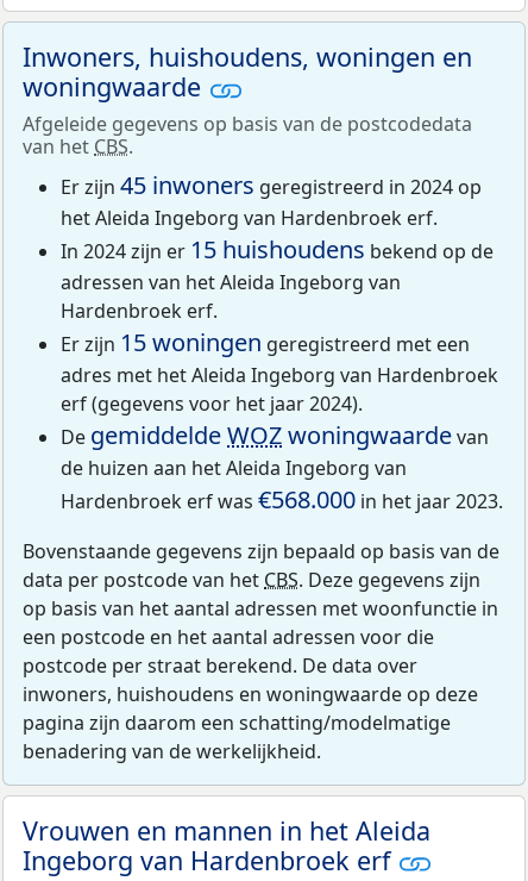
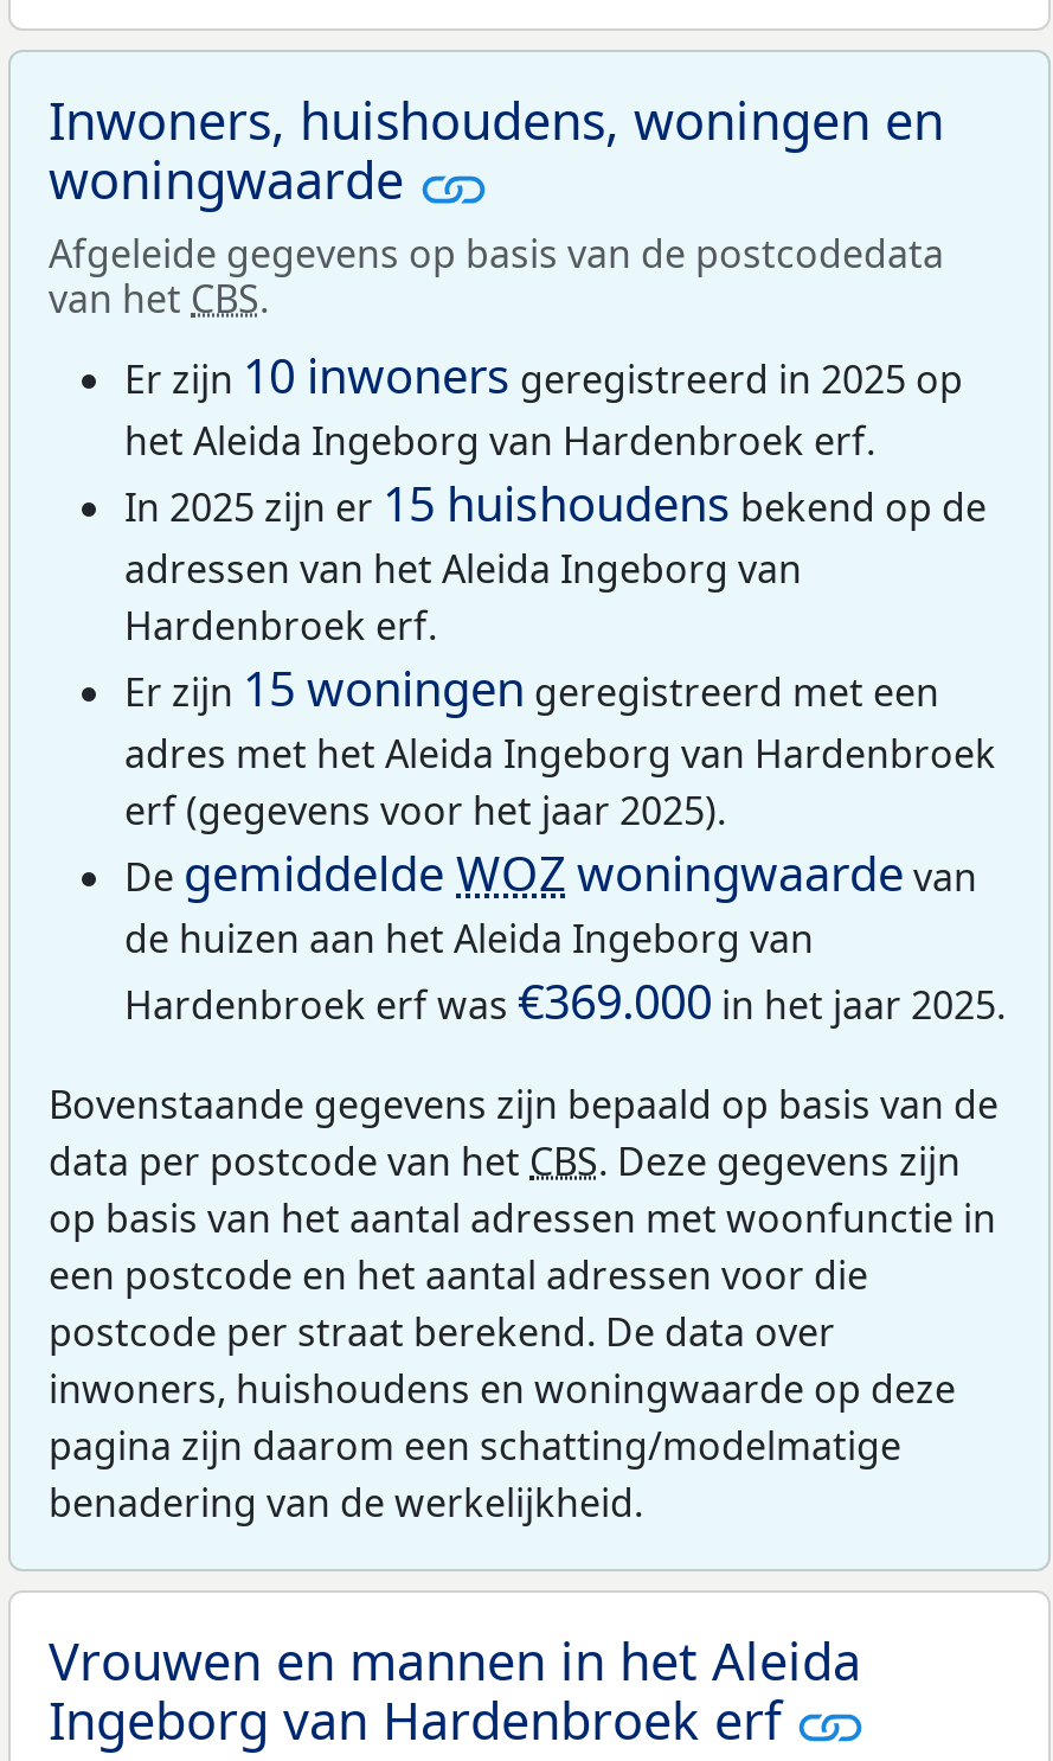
- Er zijn 45 inwoners geregistreerd in 2024 op
+ Er zijn 10 inwoners geregistreerd in 2025 op

- In 2024 zijn er 15 huishoudens bekend op de
+ In 2025 zijn er 15 huishoudens bekend op de

- erf (gegevens voor het jaar 2024).
+ erf (gegevens voor het jaar 2025).

- Hardenbroek erf was €568.000 in het jaar 2023.
+ Hardenbroek erf was €369.000 in het jaar 2025.
